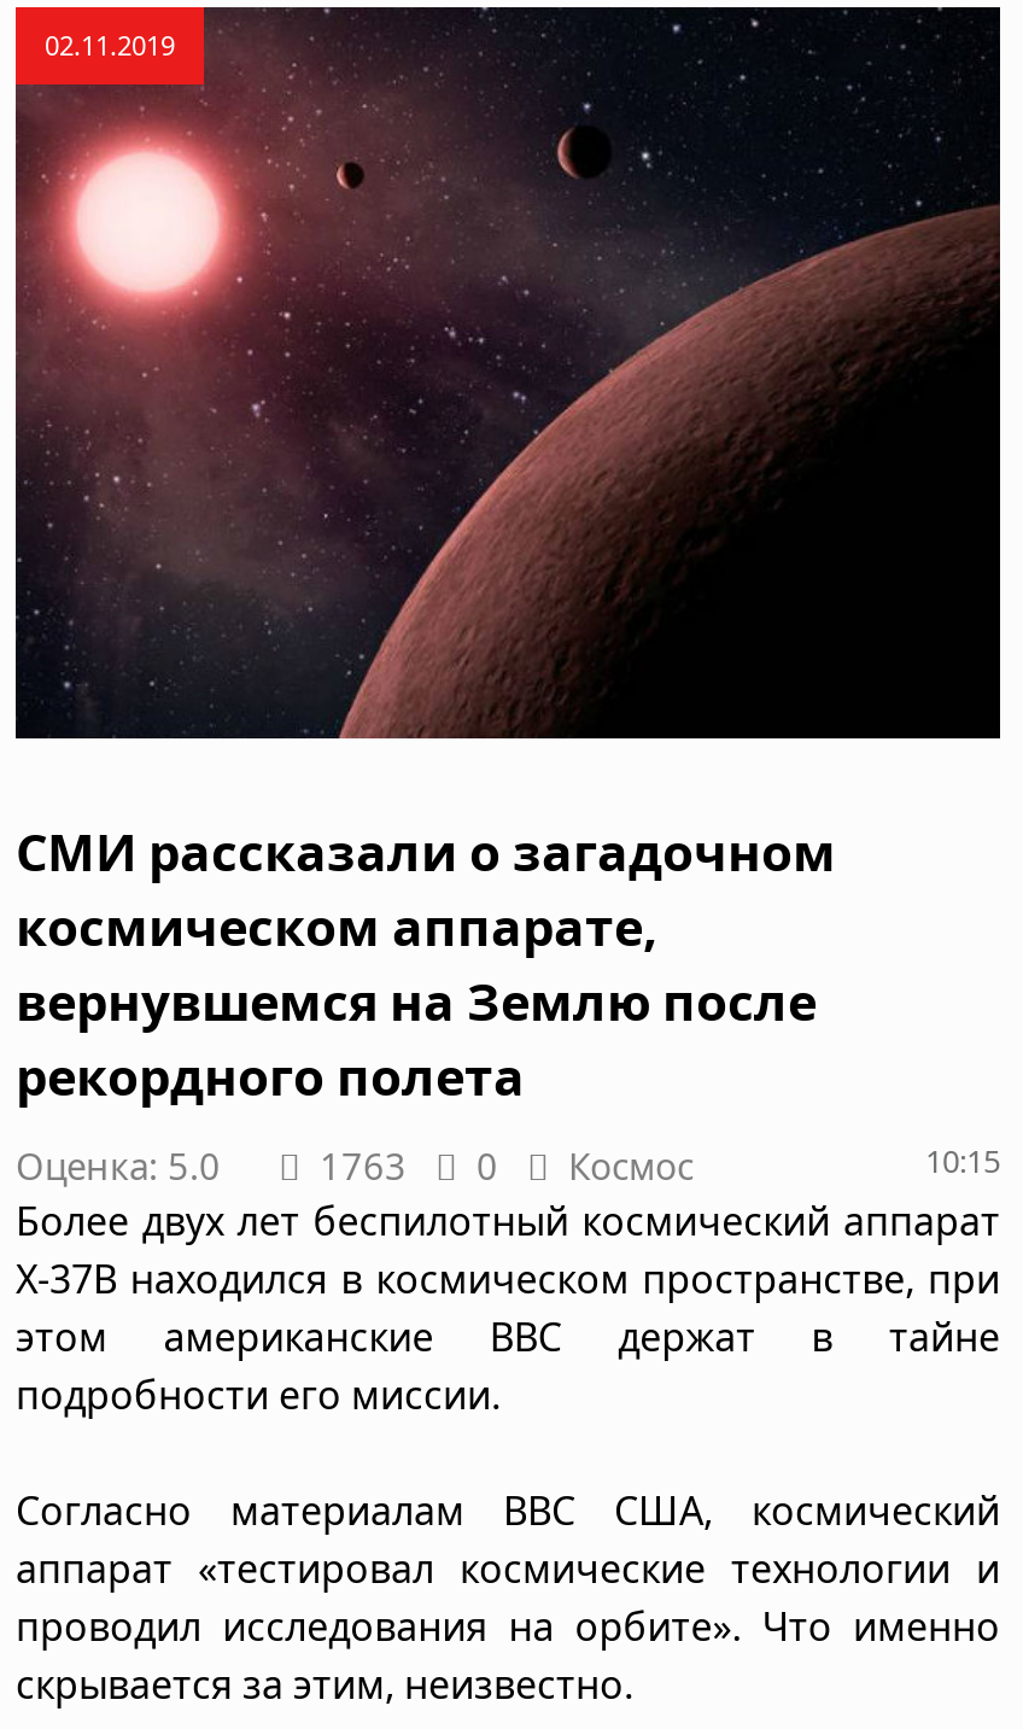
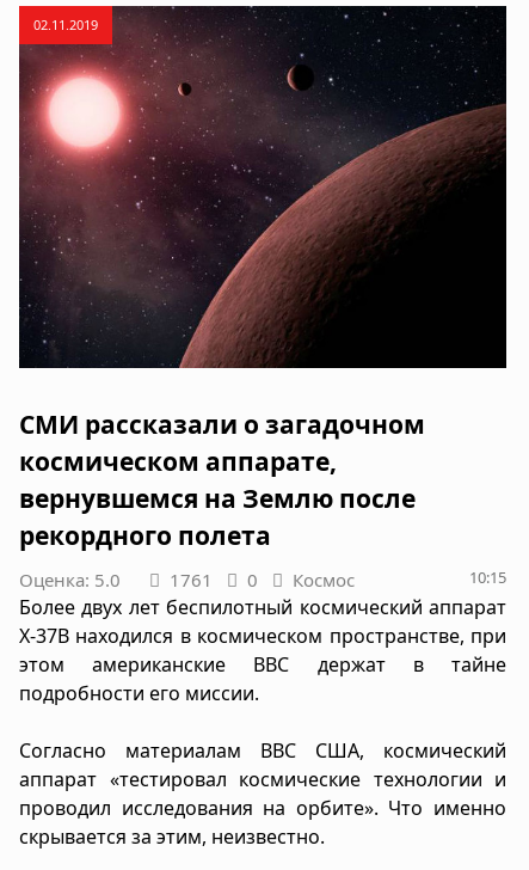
- Оценка: 5.0 1763 0 Космос
+ Оценка: 5.0 1761 0 Космос
